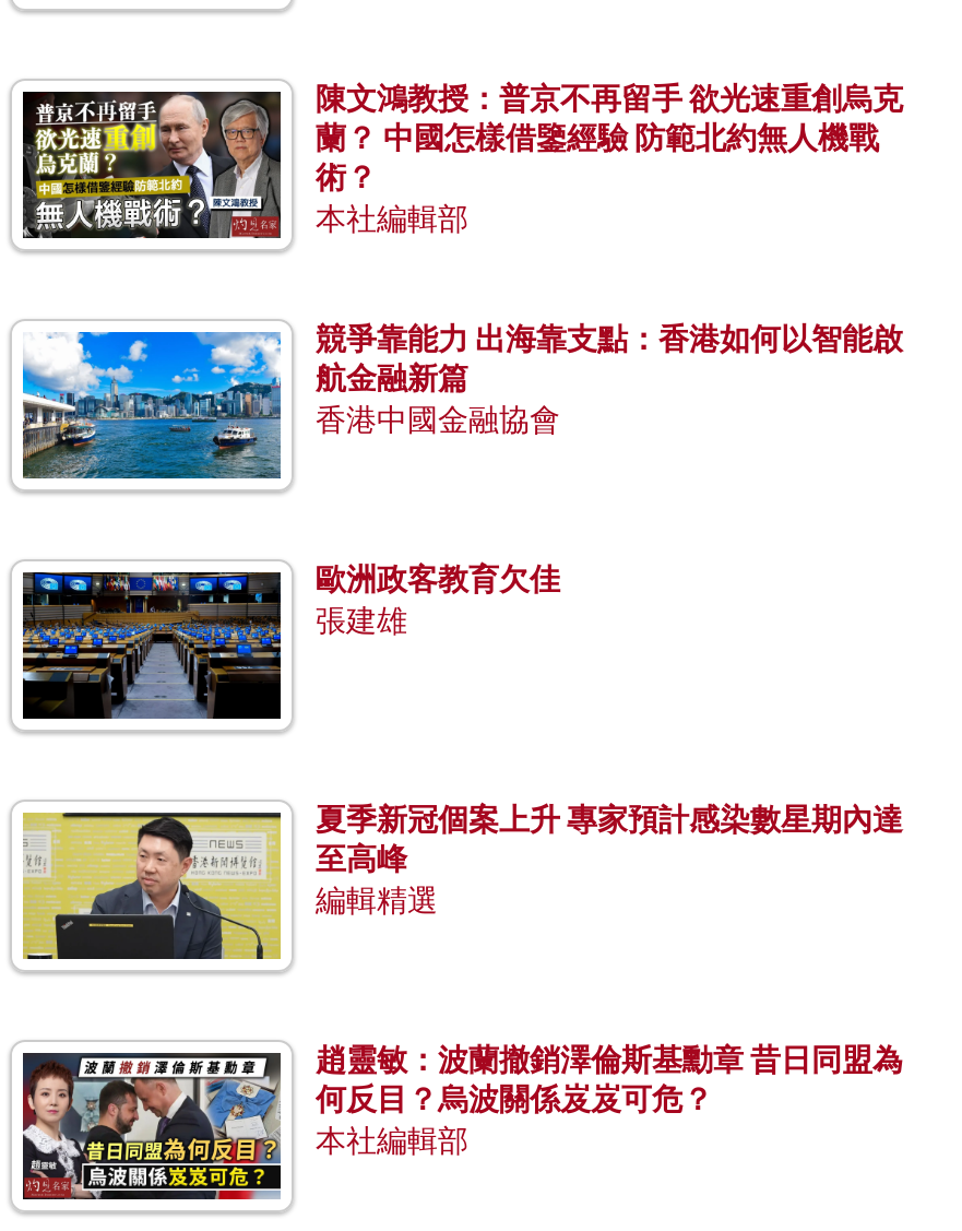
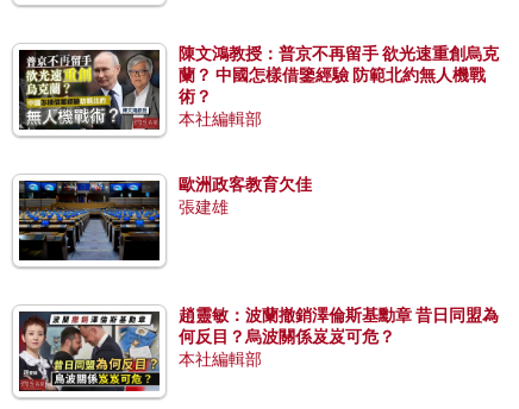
- [image]
- 競爭靠能力 出海靠支點：香港如何以智能啟
- 航金融新篇
- 香港中國金融協會

- [image]
- 夏季新冠個案上升 專家預計感染數星期內達
- 至高峰
- 編輯精選
